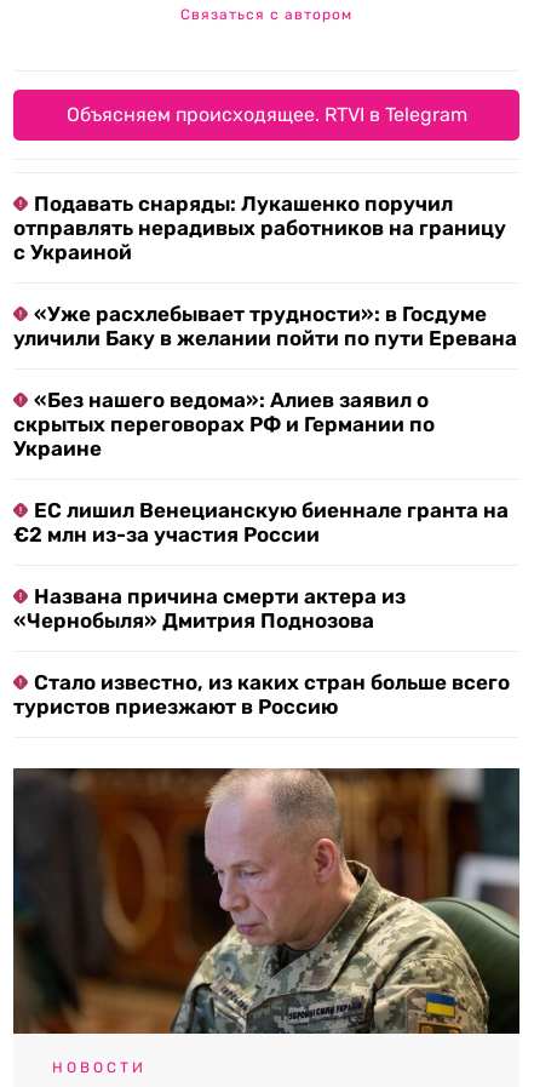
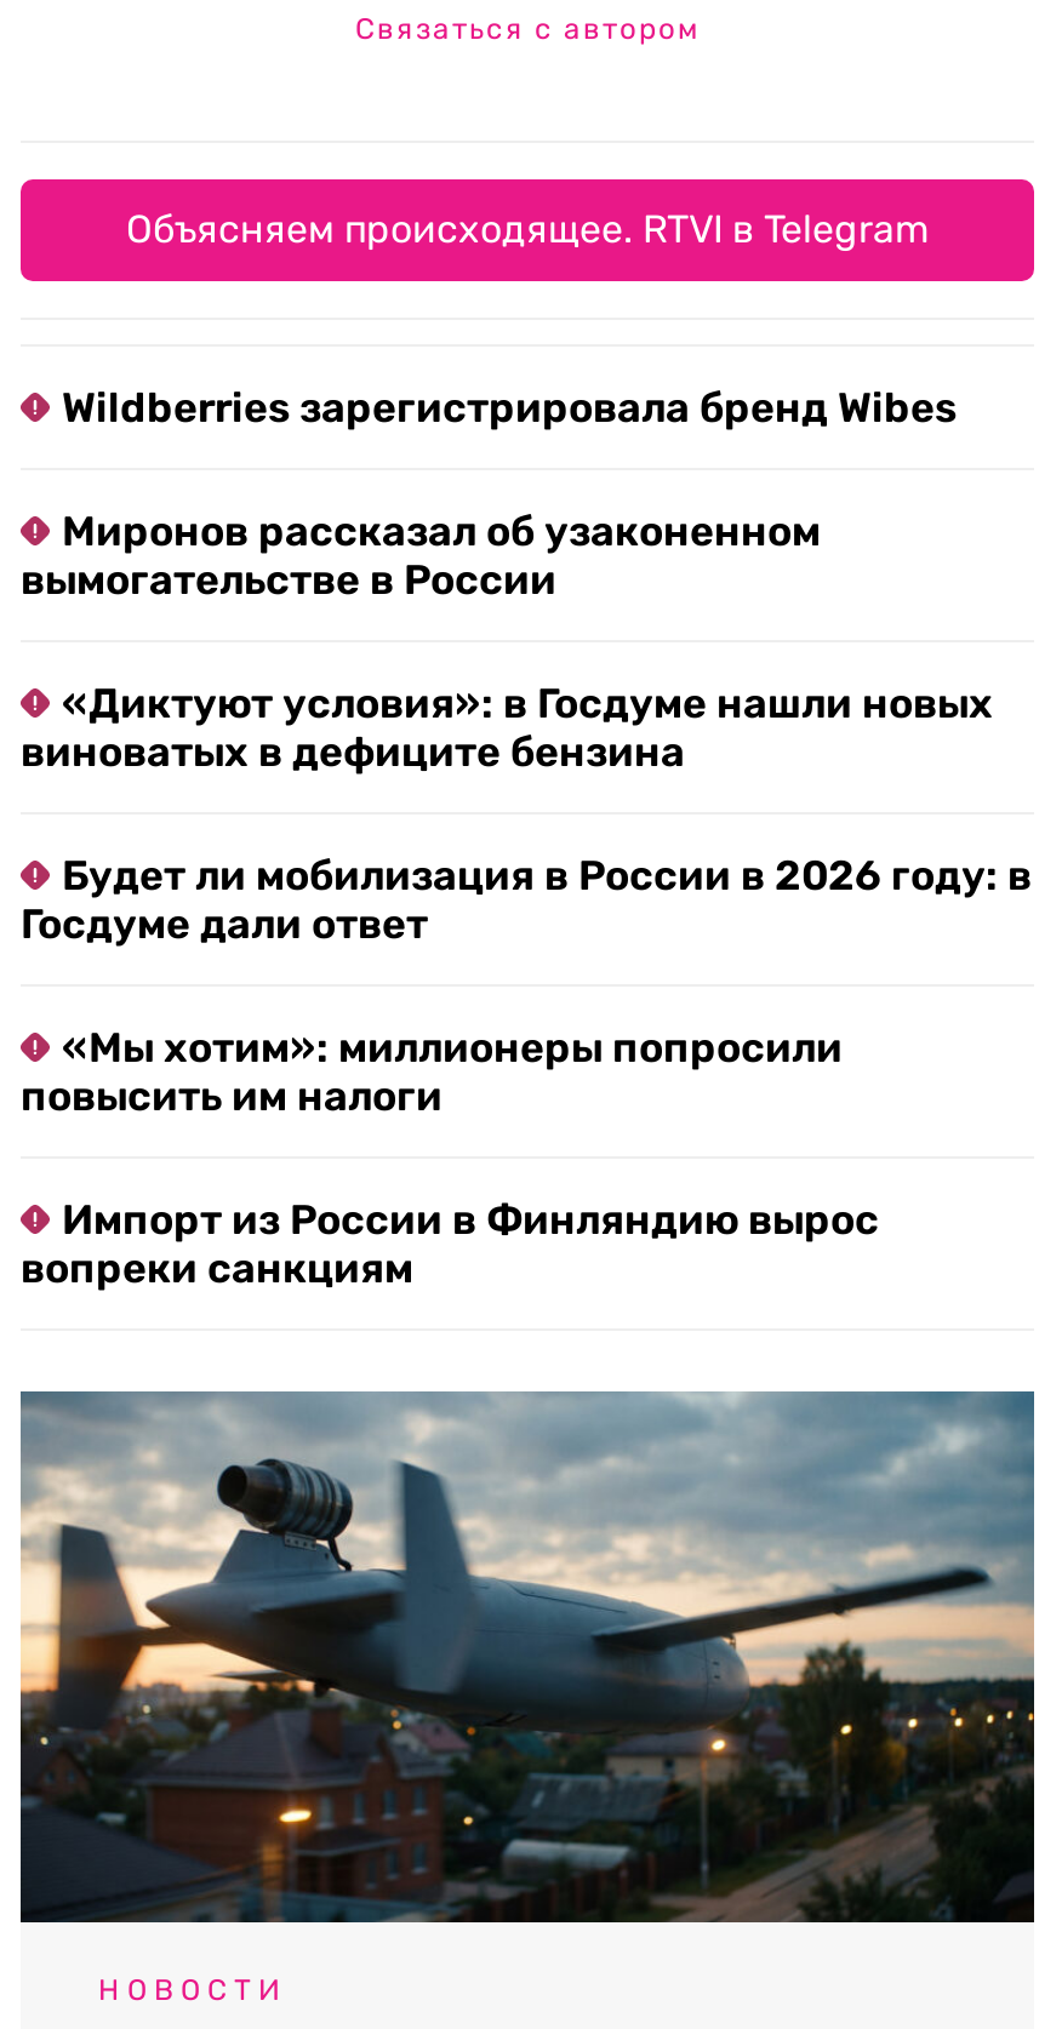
- Подавать снаряды: Лукашенко поручил
- отправлять нерадивых работников на границу
- с Украиной
+ Wildberries зарегистрировала бренд Wibes

- «Уже расхлебывает трудности»: в Госдуме
- уличили Баку в желании пойти по пути Еревана
+ Миронов рассказал об узаконенном
+ вымогательстве в России

- «Без нашего ведома»: Алиев заявил о
- скрытых переговорах РФ и Германии по
- Украине
+ «Диктуют условия»: в Госдуме нашли новых
+ виноватых в дефиците бензина

- ЕС лишил Венецианскую биеннале гранта на
- €2 млн из-за участия России
+ Будет ли мобилизация в России в 2026 году: в
+ Госдуме дали ответ

- Названа причина смерти актера из
- «Чернобыля» Дмитрия Поднозова
+ «Мы хотим»: миллионеры попросили
+ повысить им налоги

- Стало известно, из каких стран больше всего
- туристов приезжают в Россию
+ Импорт из России в Финляндию вырос
+ вопреки санкциям

- [image]
+ [image]
